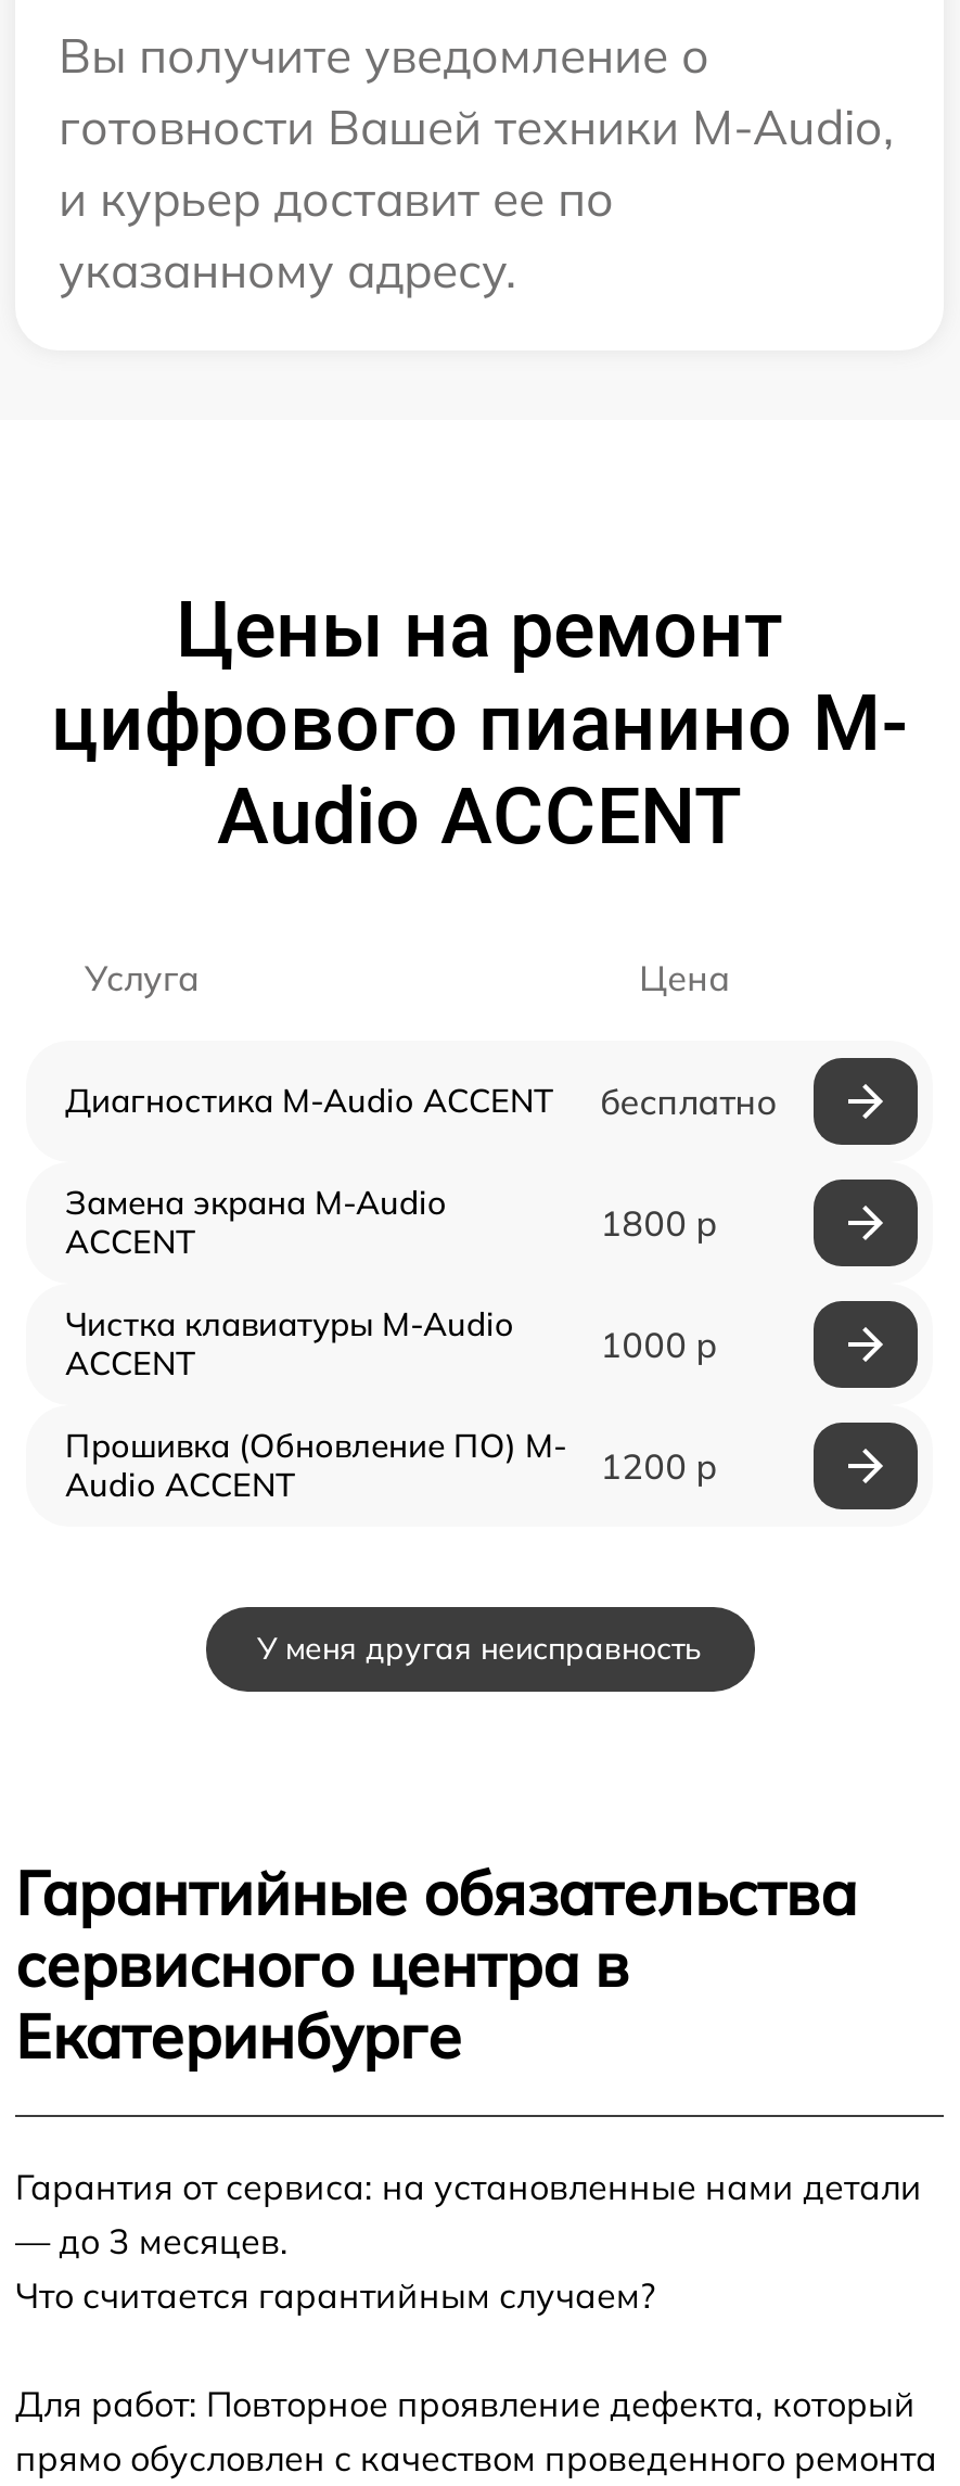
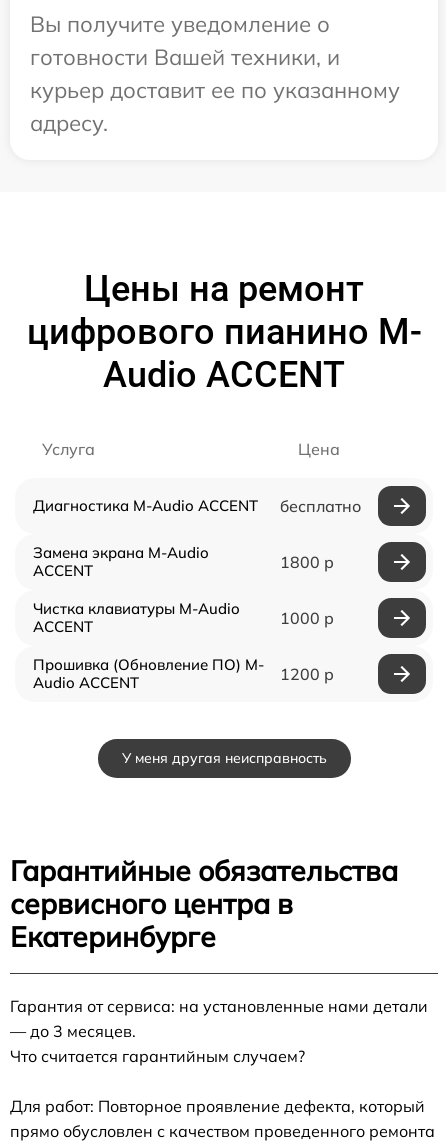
- готовности Вашей техники M-Audio,
- и курьер доставит ее по
- указанному адресу.
+ готовности Вашей техники, и
+ курьер доставит ее по указанному
+ адресу.
